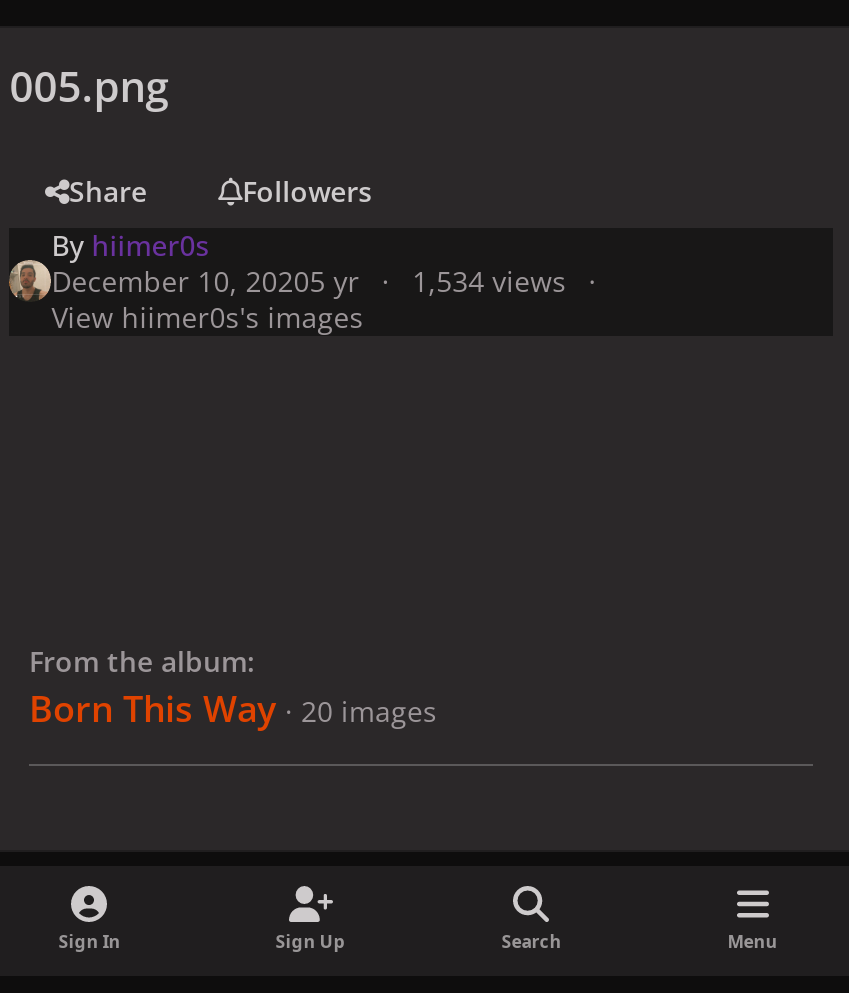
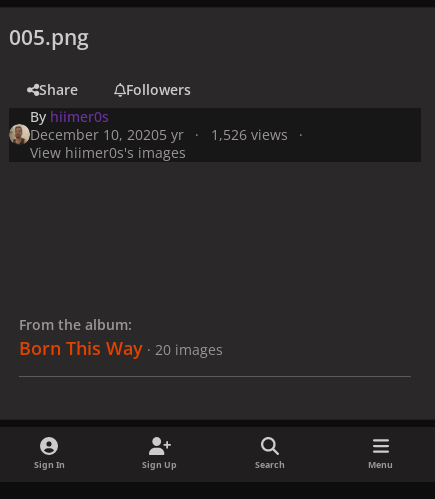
- December 10, 20205 yr 1,534 views
+ December 10, 20205 yr 1,526 views
